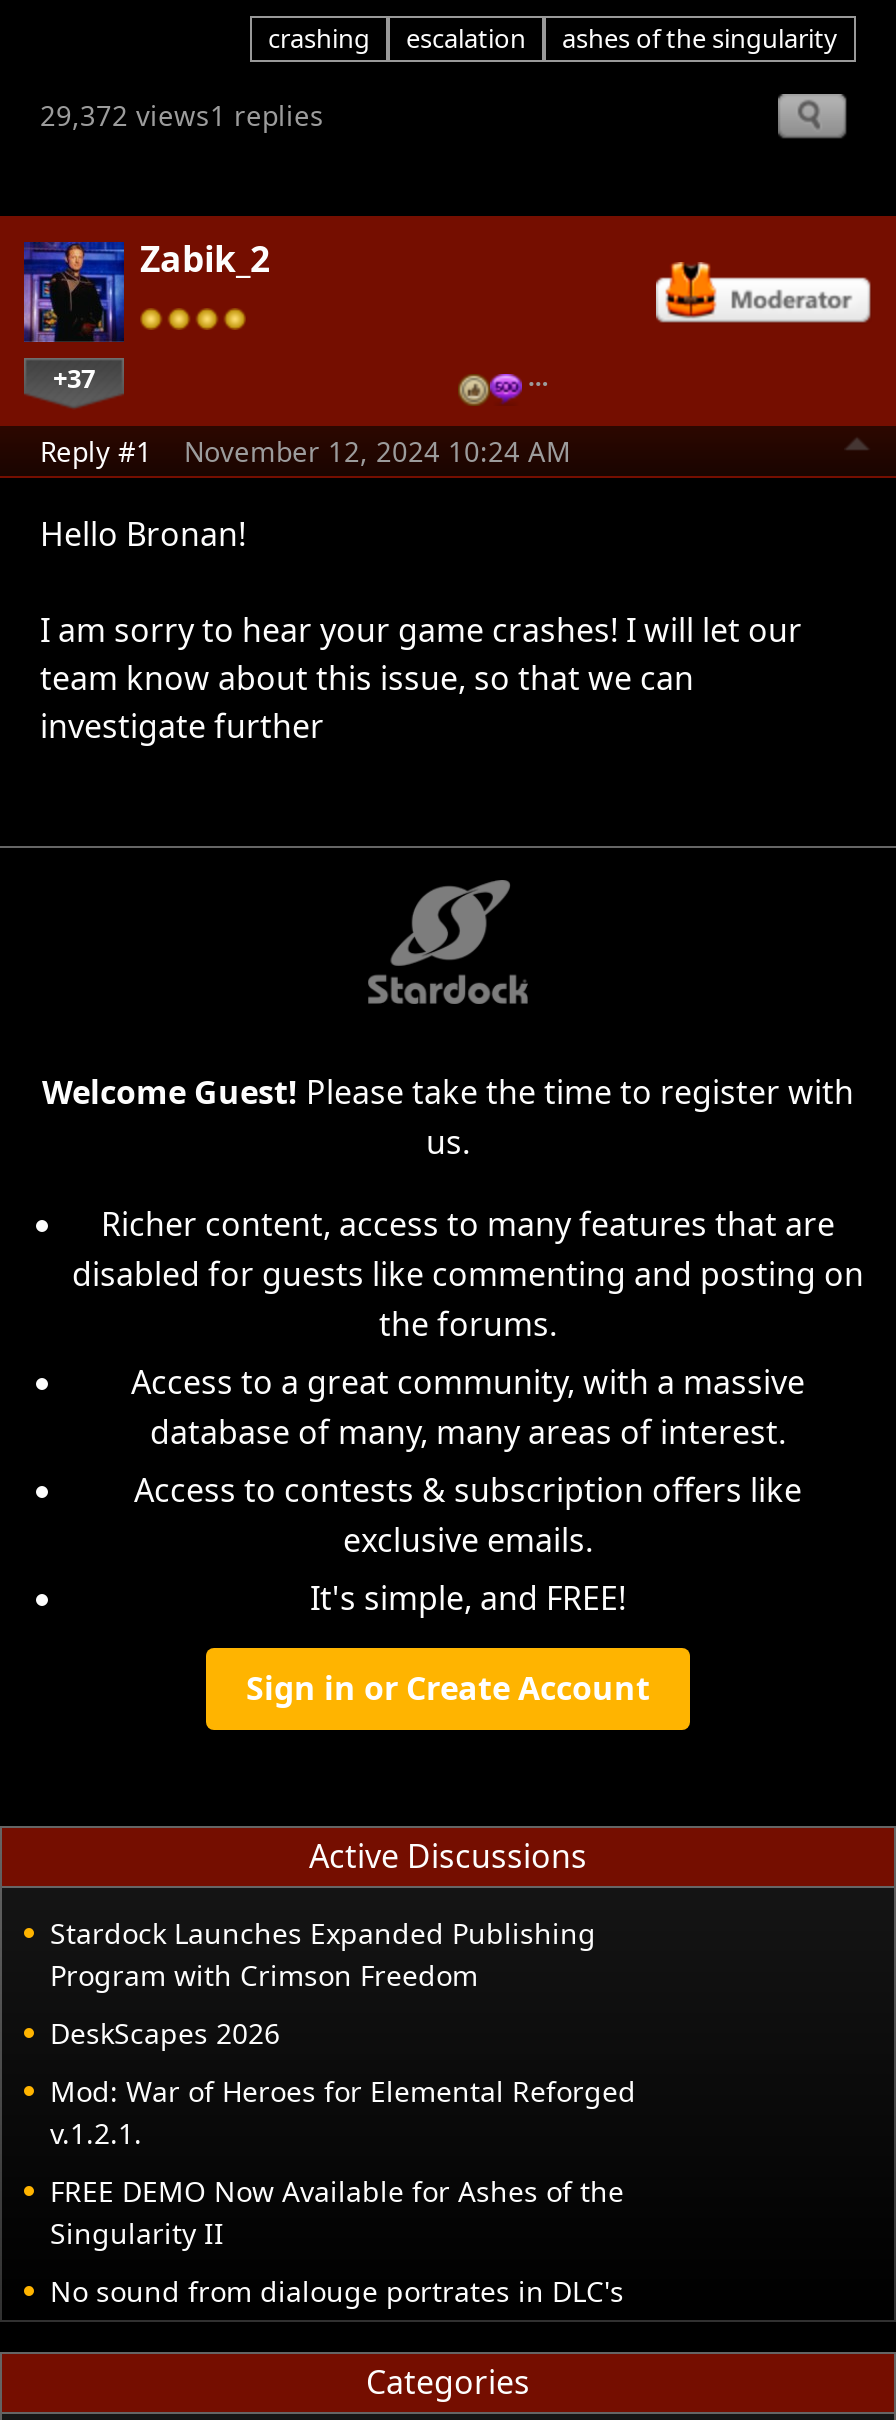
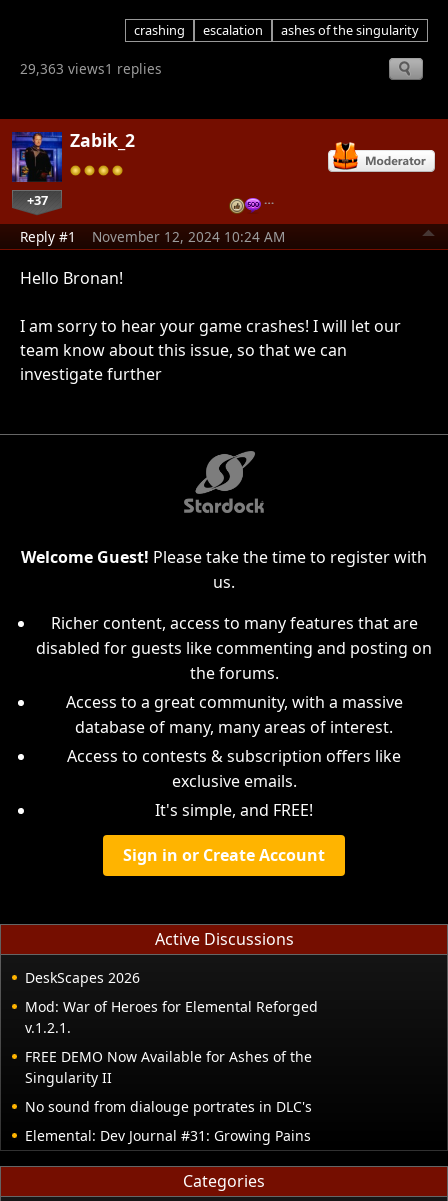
- 29,372 views1 replies
+ 29,363 views1 replies

- Stardock Launches Expanded Publishing
- Program with Crimson Freedom

moved up: DeskScapes 2026 | Mod: War of Heroes for Elemental Reforged | v.1.2.1. | FREE DEMO Now Available for Ashes of the | Singularity II | No sound from dialouge portrates in DLC's

+ Elemental: Dev Journal #31: Growing Pains
